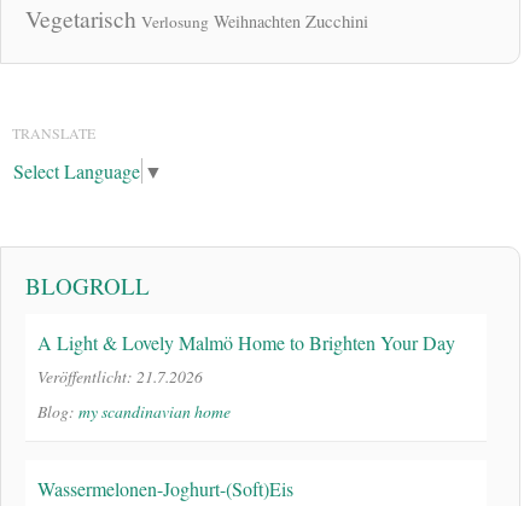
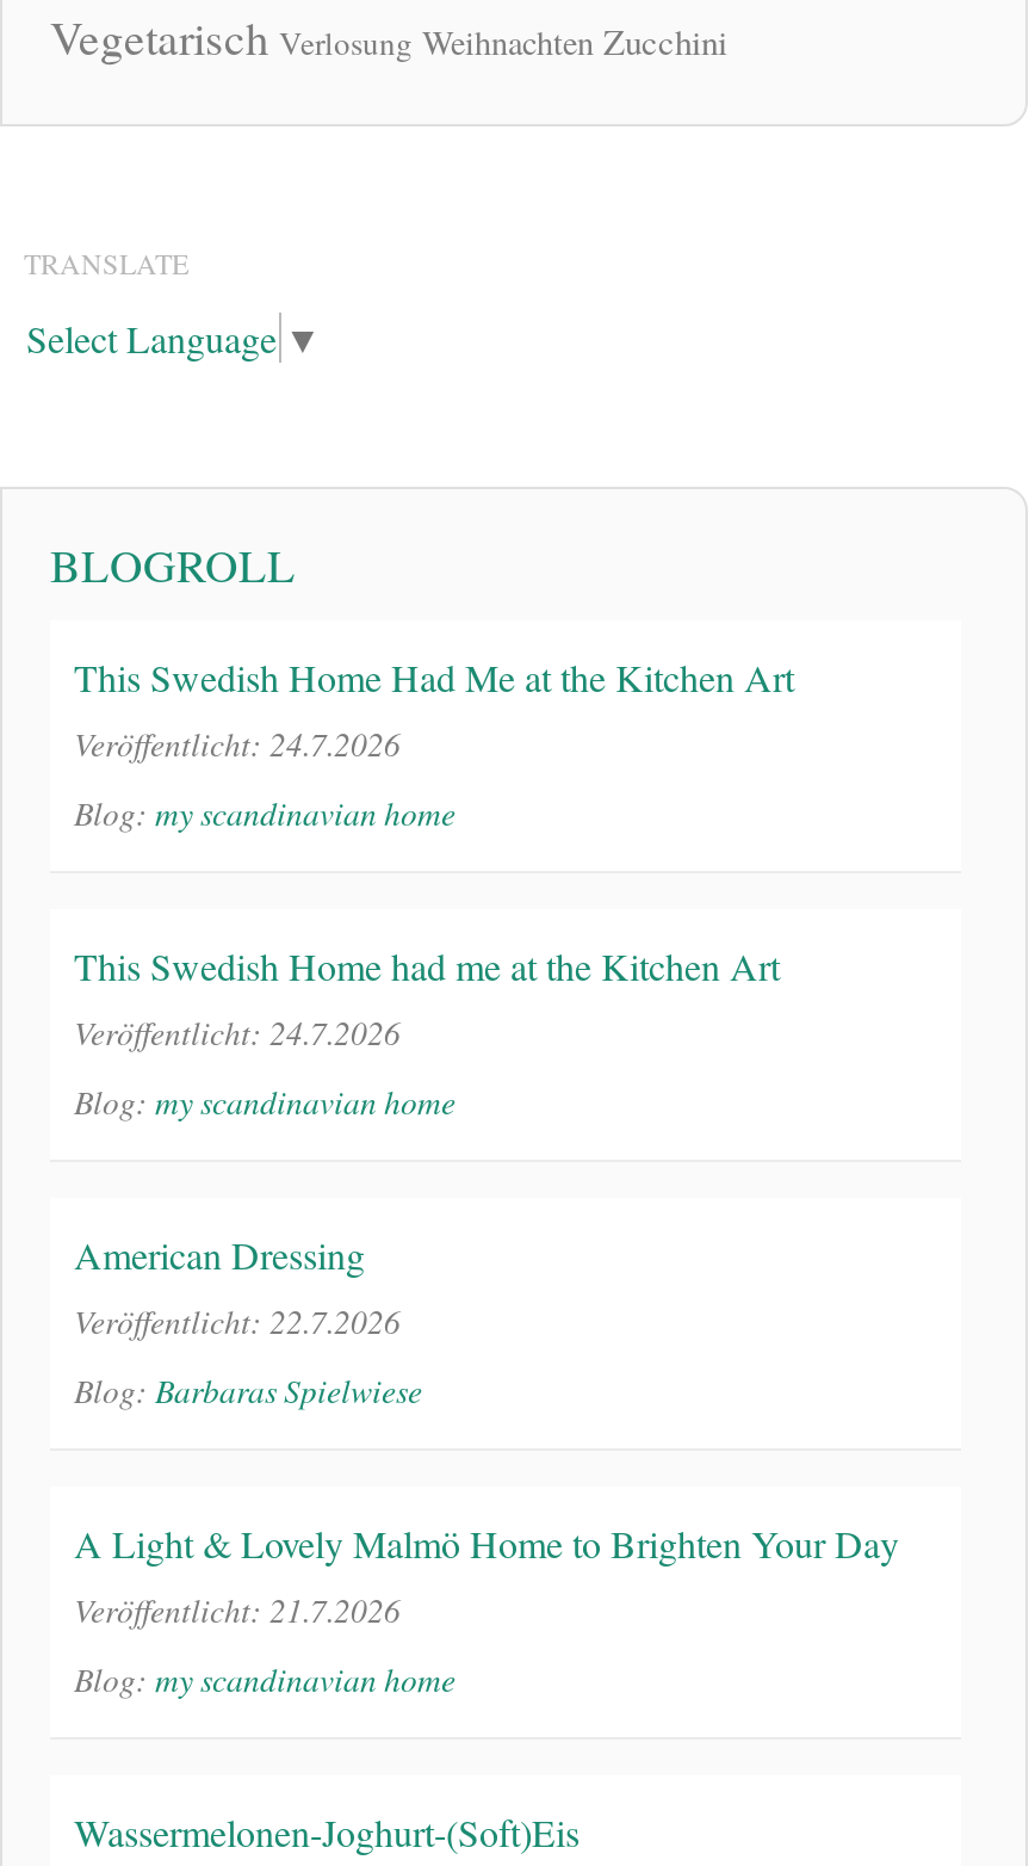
+ This Swedish Home Had Me at the Kitchen Art
+ Veröffentlicht: 24.7.2026
+ Blog: my scandinavian home
+ This Swedish Home had me at the Kitchen Art
+ Veröffentlicht: 24.7.2026
+ Blog: my scandinavian home
+ American Dressing
+ Veröffentlicht: 22.7.2026
+ Blog: Barbaras Spielwiese
